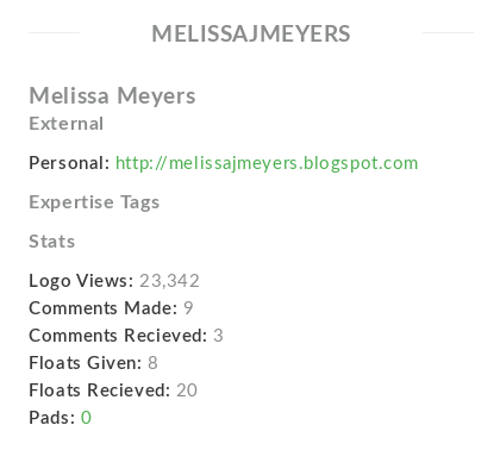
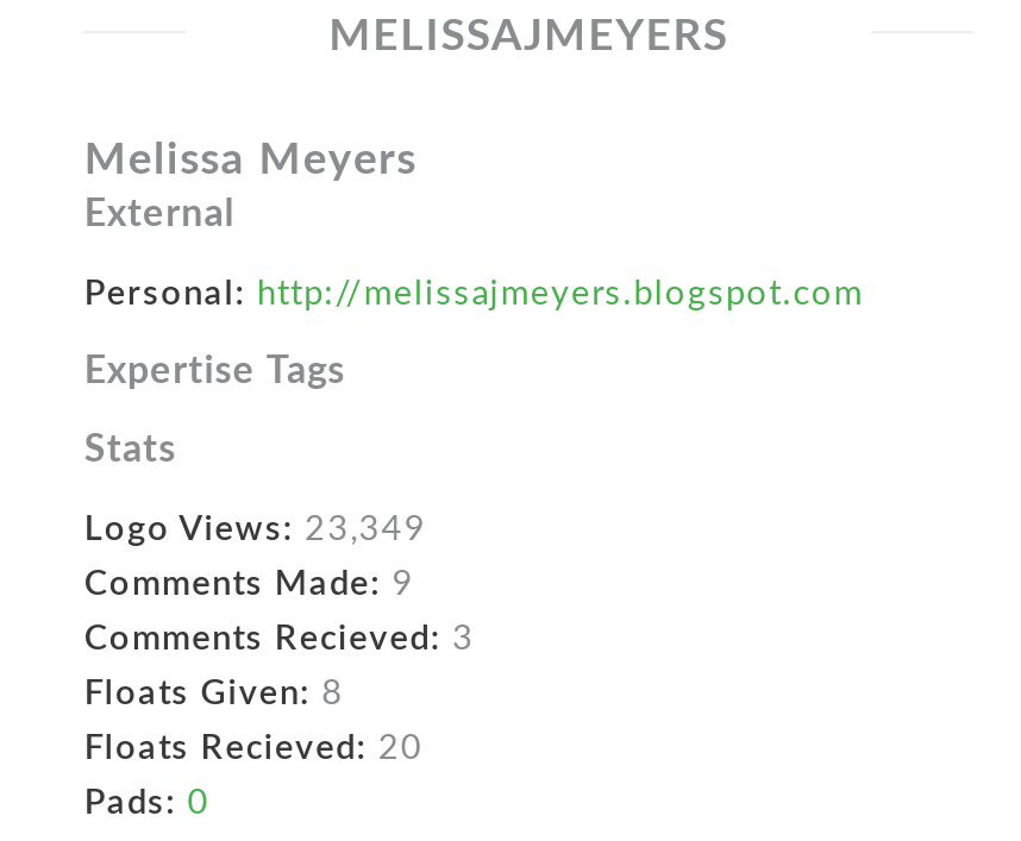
- Logo Views: 23,342
+ Logo Views: 23,349
